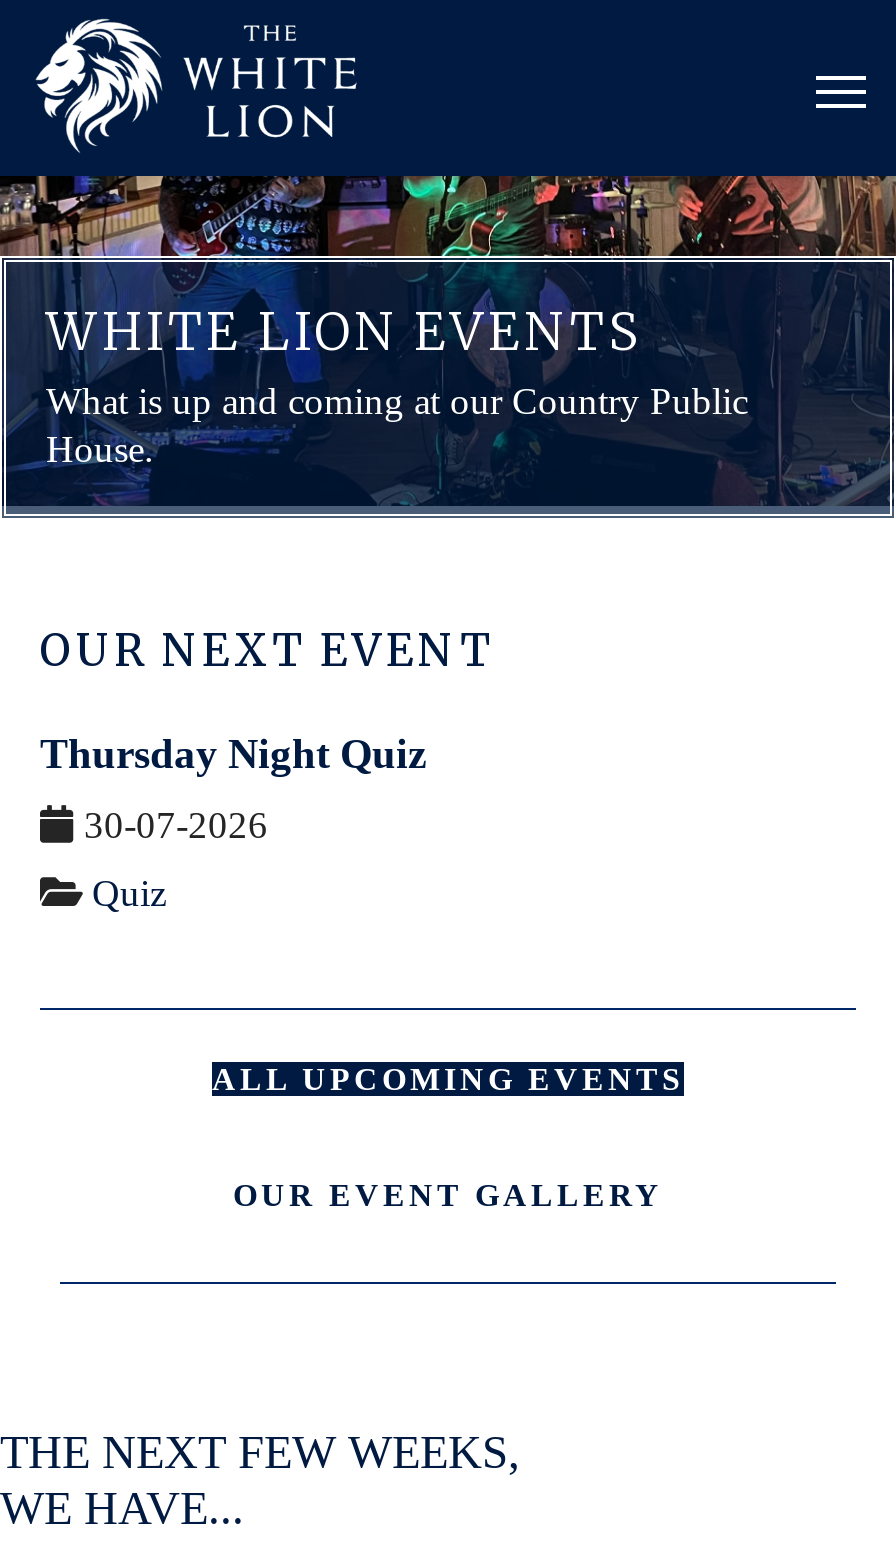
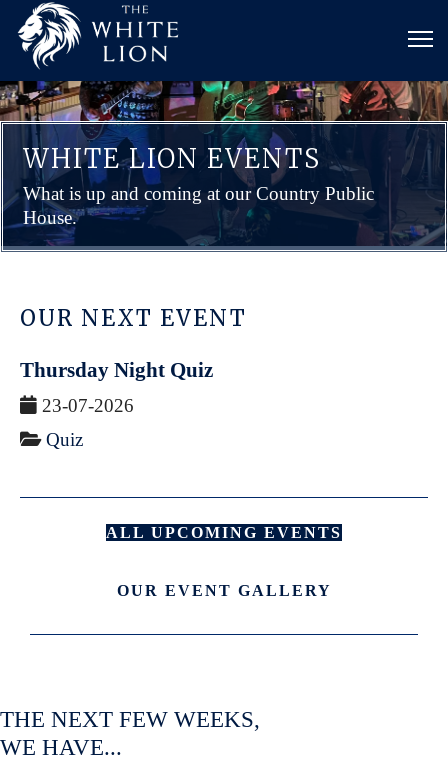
- 30-07-2026
+ 23-07-2026
